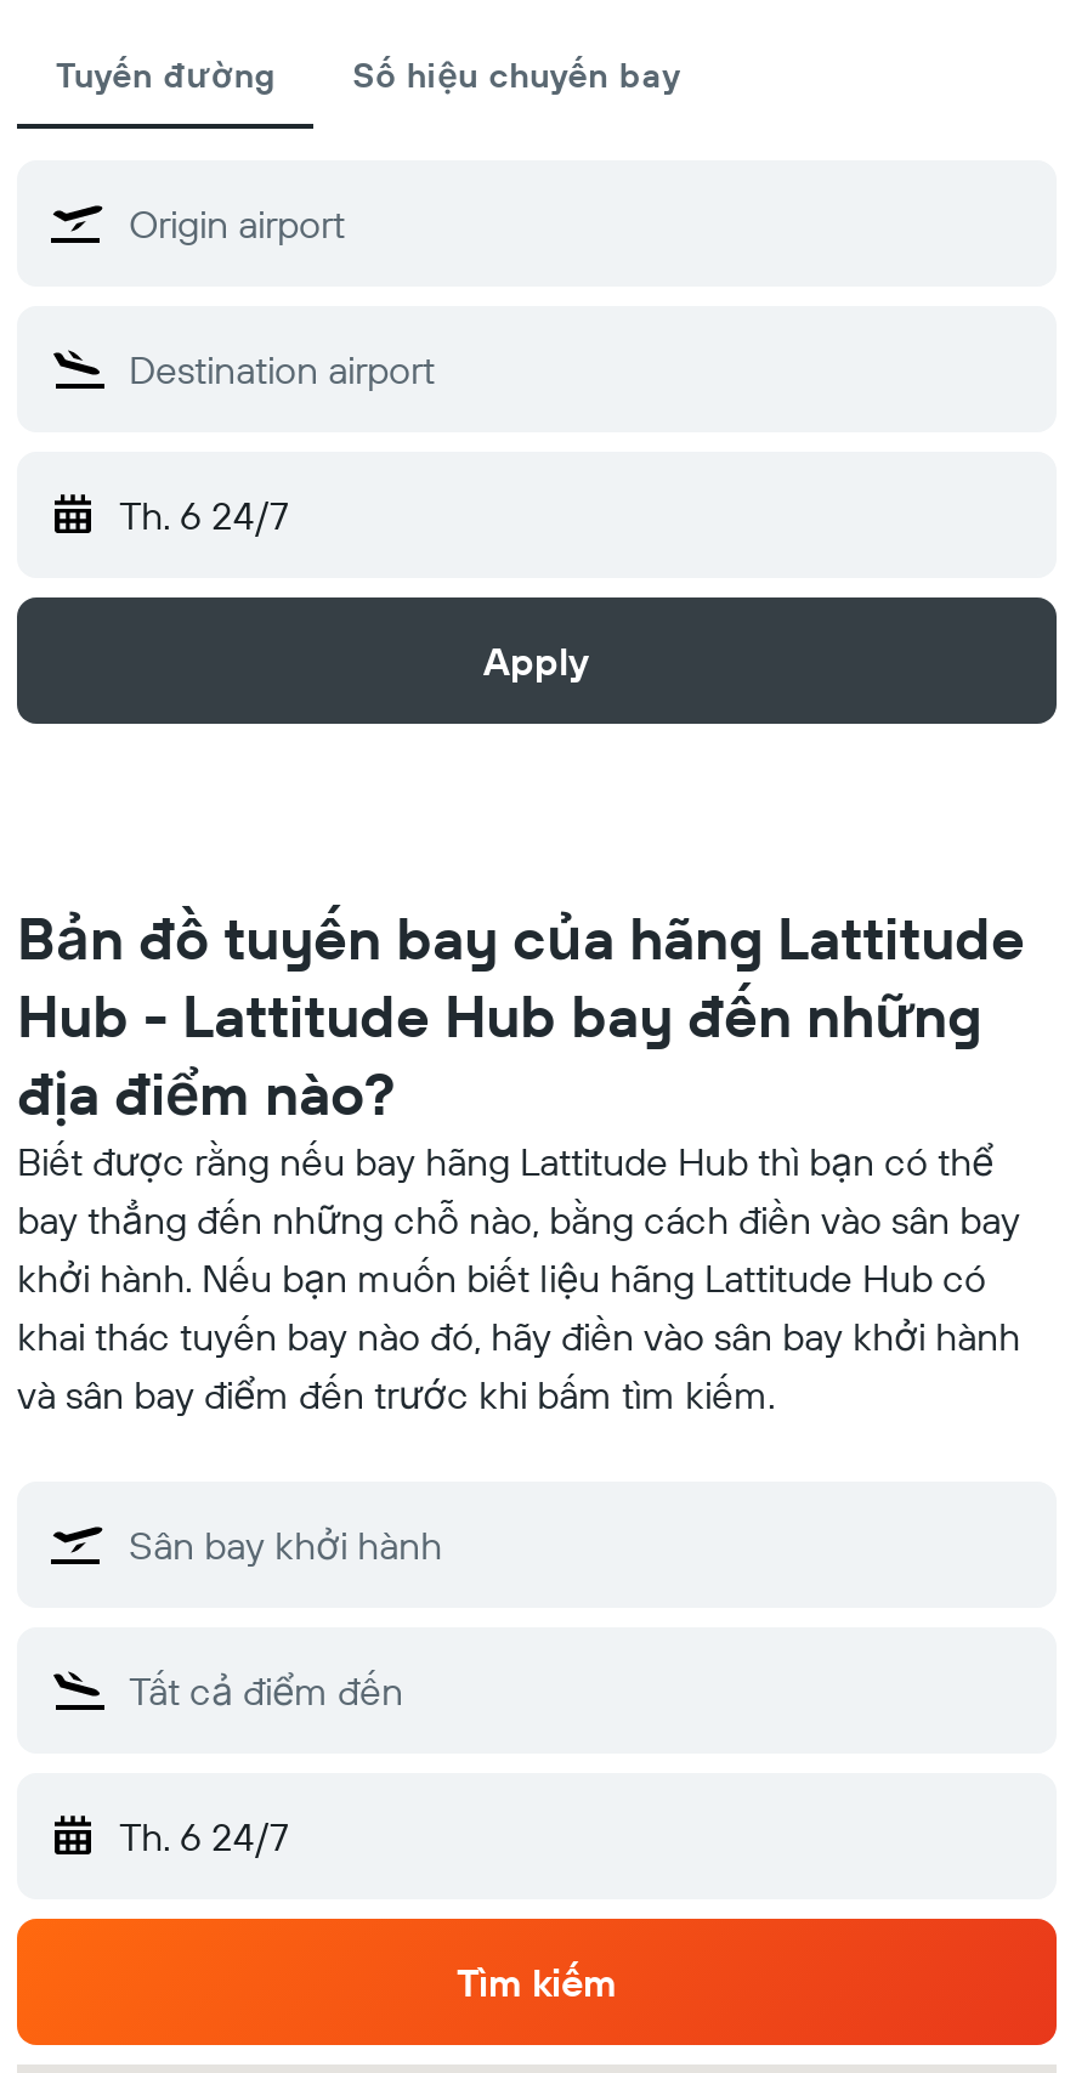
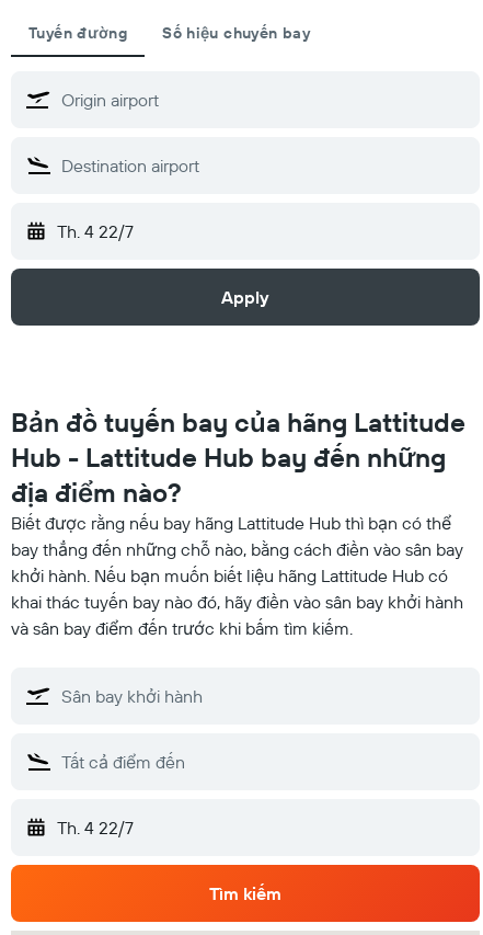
- Th. 6 24/7
+ Th. 4 22/7

- Th. 6 24/7
+ Th. 4 22/7
